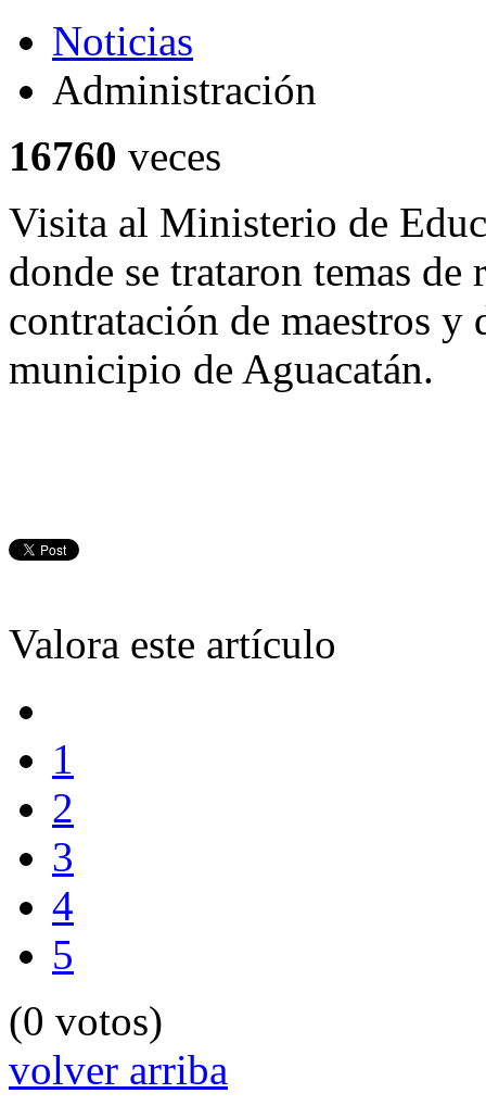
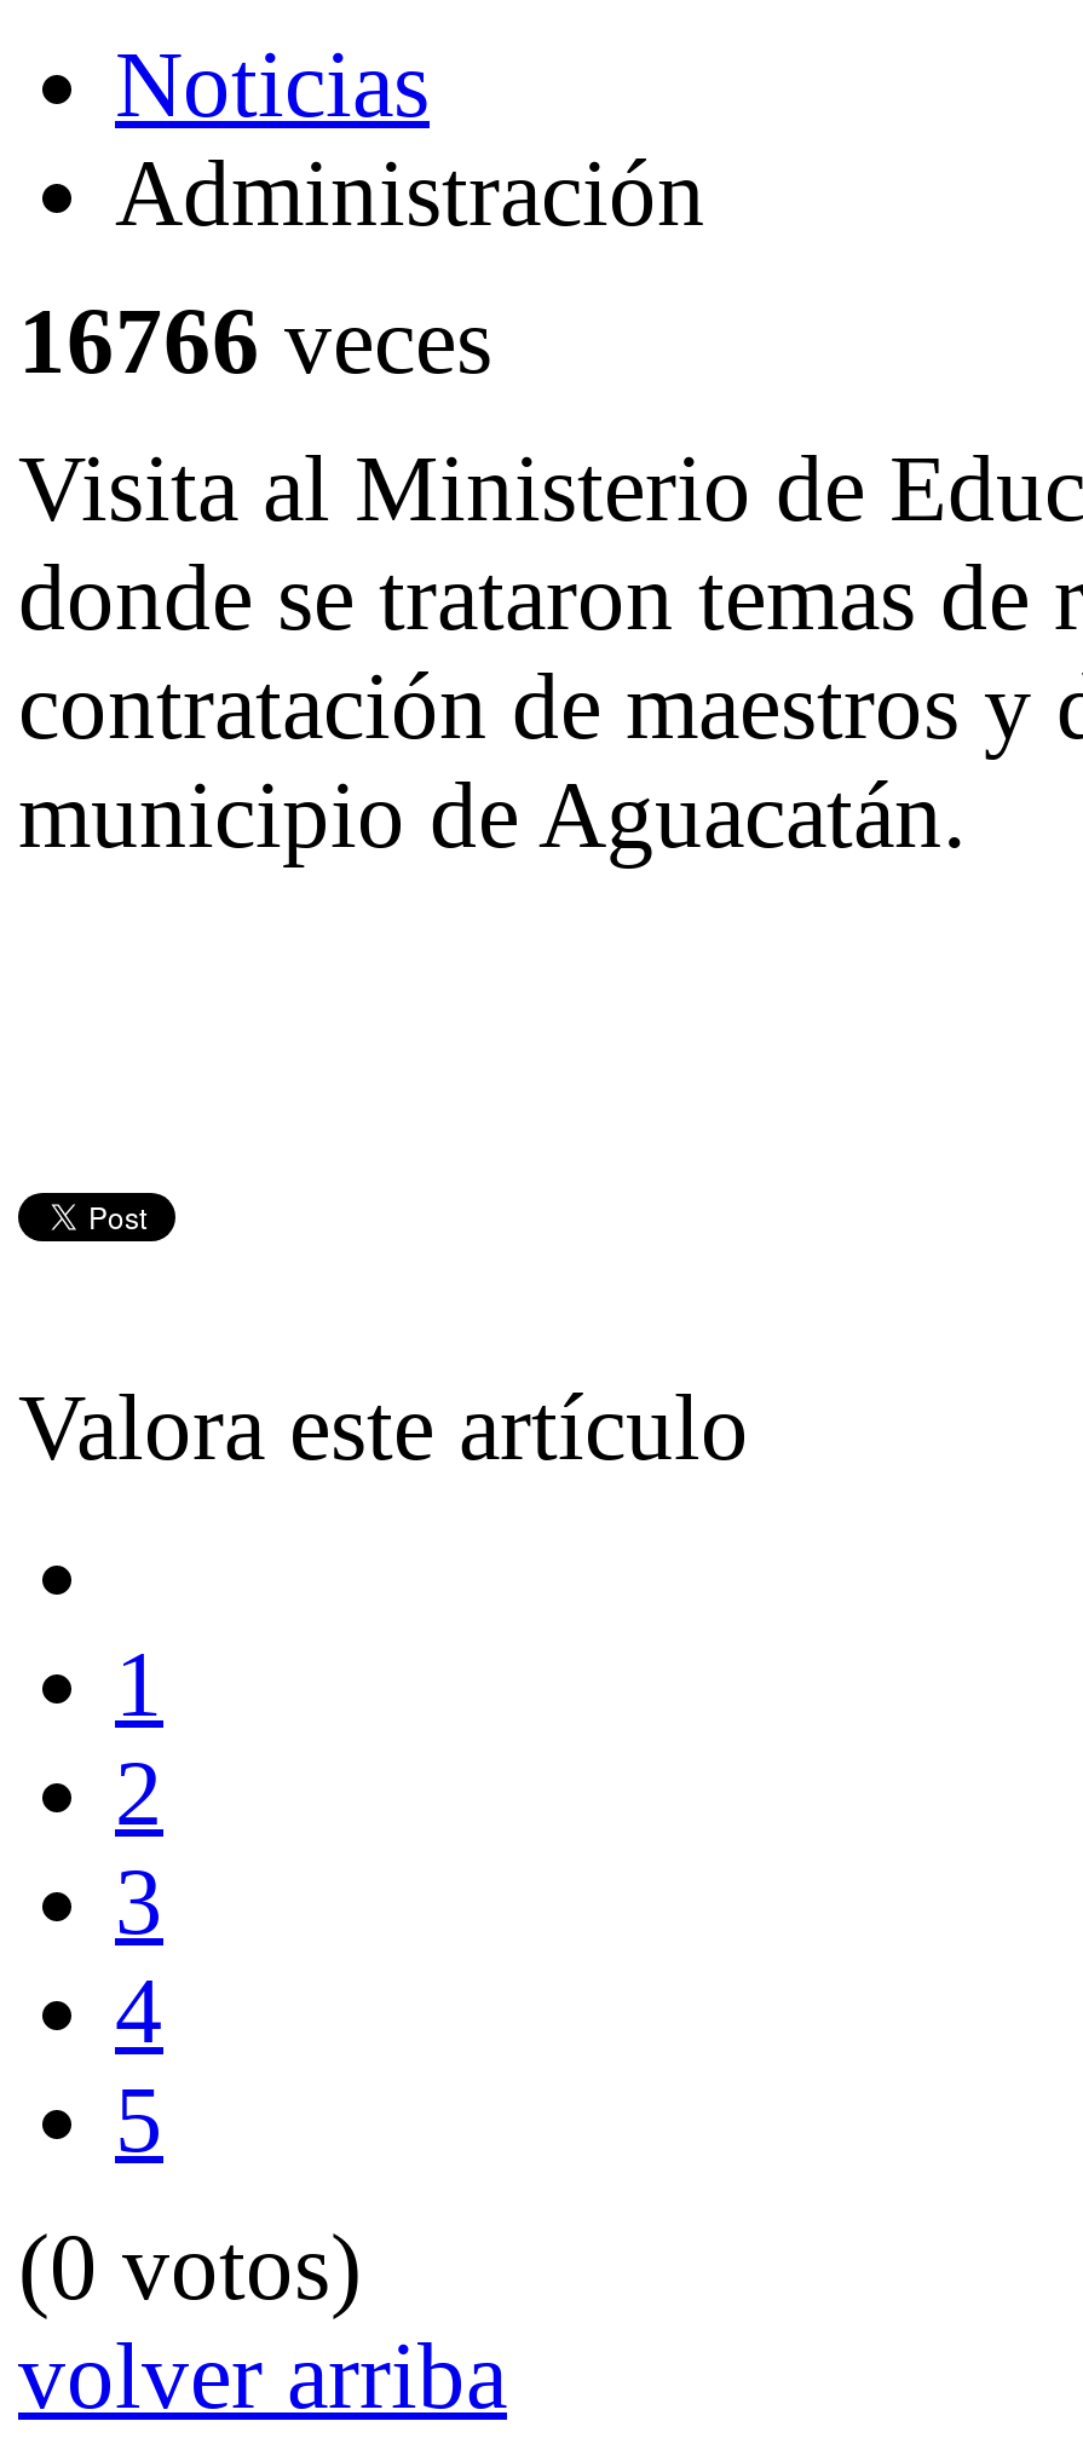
- 16760 veces
+ 16766 veces
